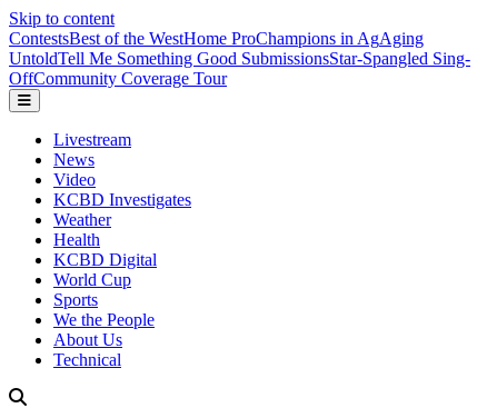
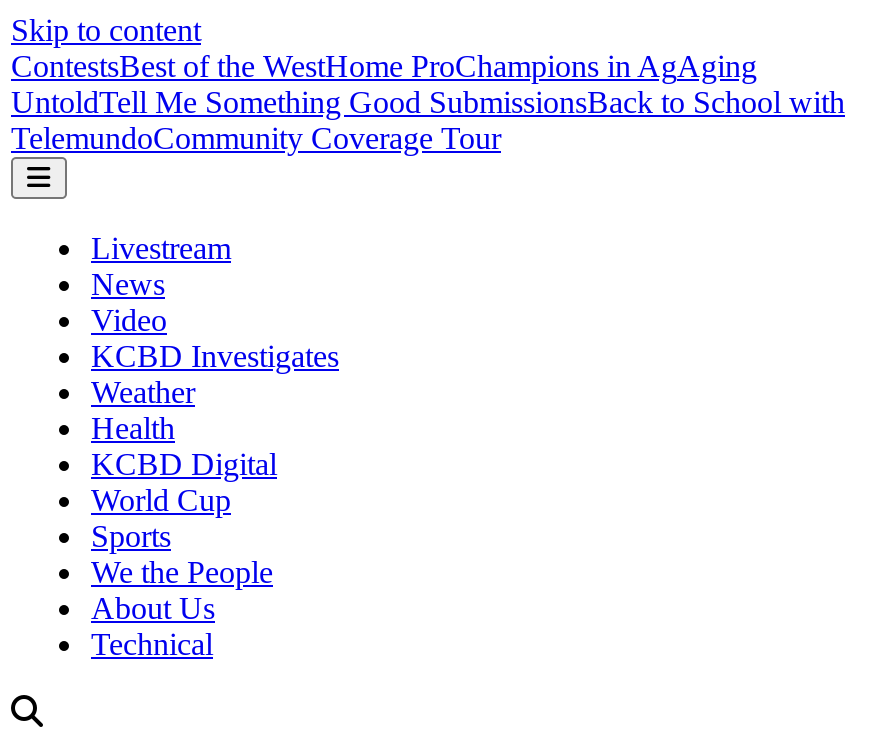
- UntoldTell Me Something Good SubmissionsStar-Spangled Sing-
- OffCommunity Coverage Tour
+ UntoldTell Me Something Good SubmissionsBack to School with
+ TelemundoCommunity Coverage Tour
